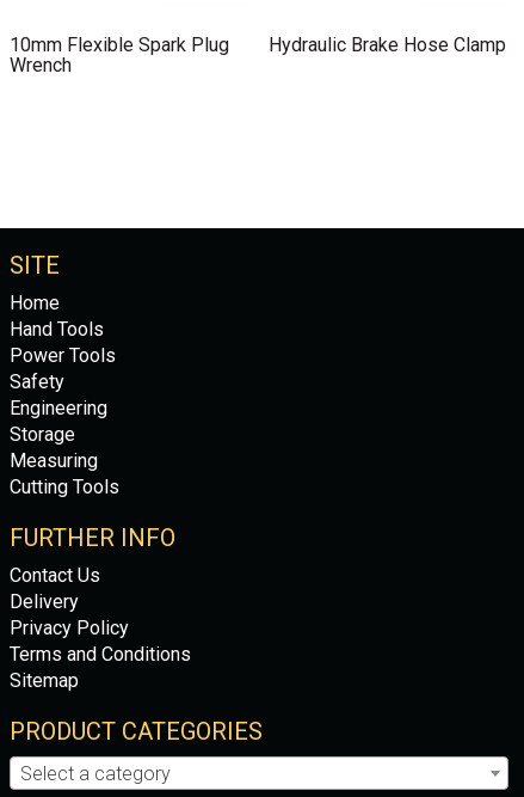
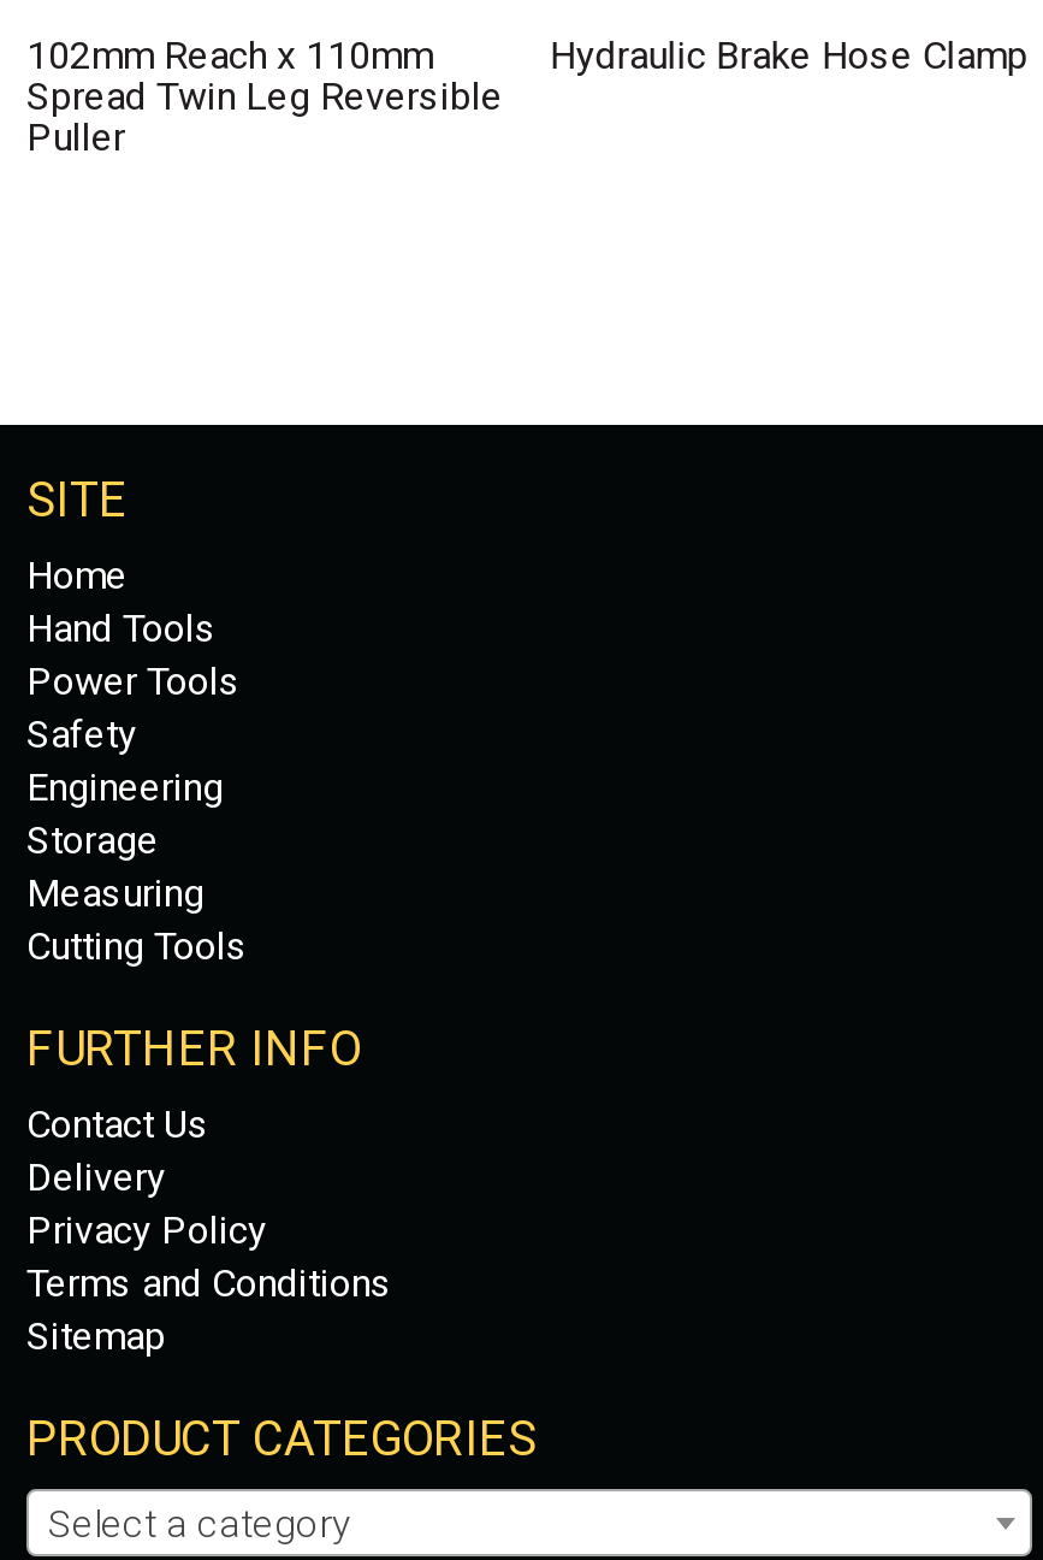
- 10mm Flexible Spark Plug
- Wrench
+ 102mm Reach x 110mm
+ Spread Twin Leg Reversible
+ Puller
